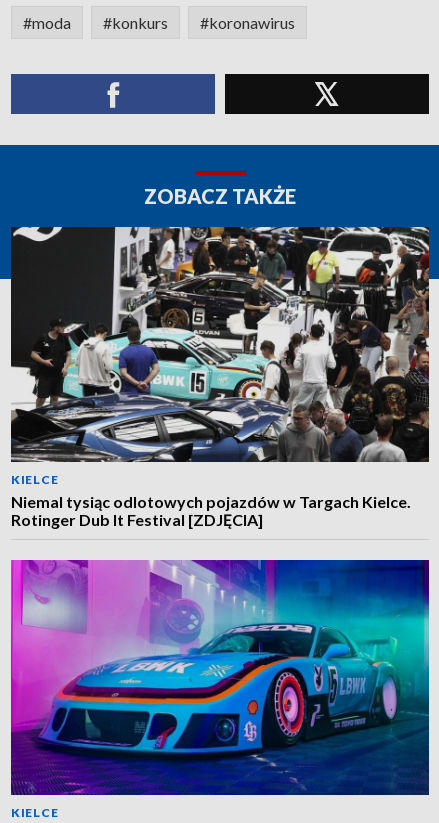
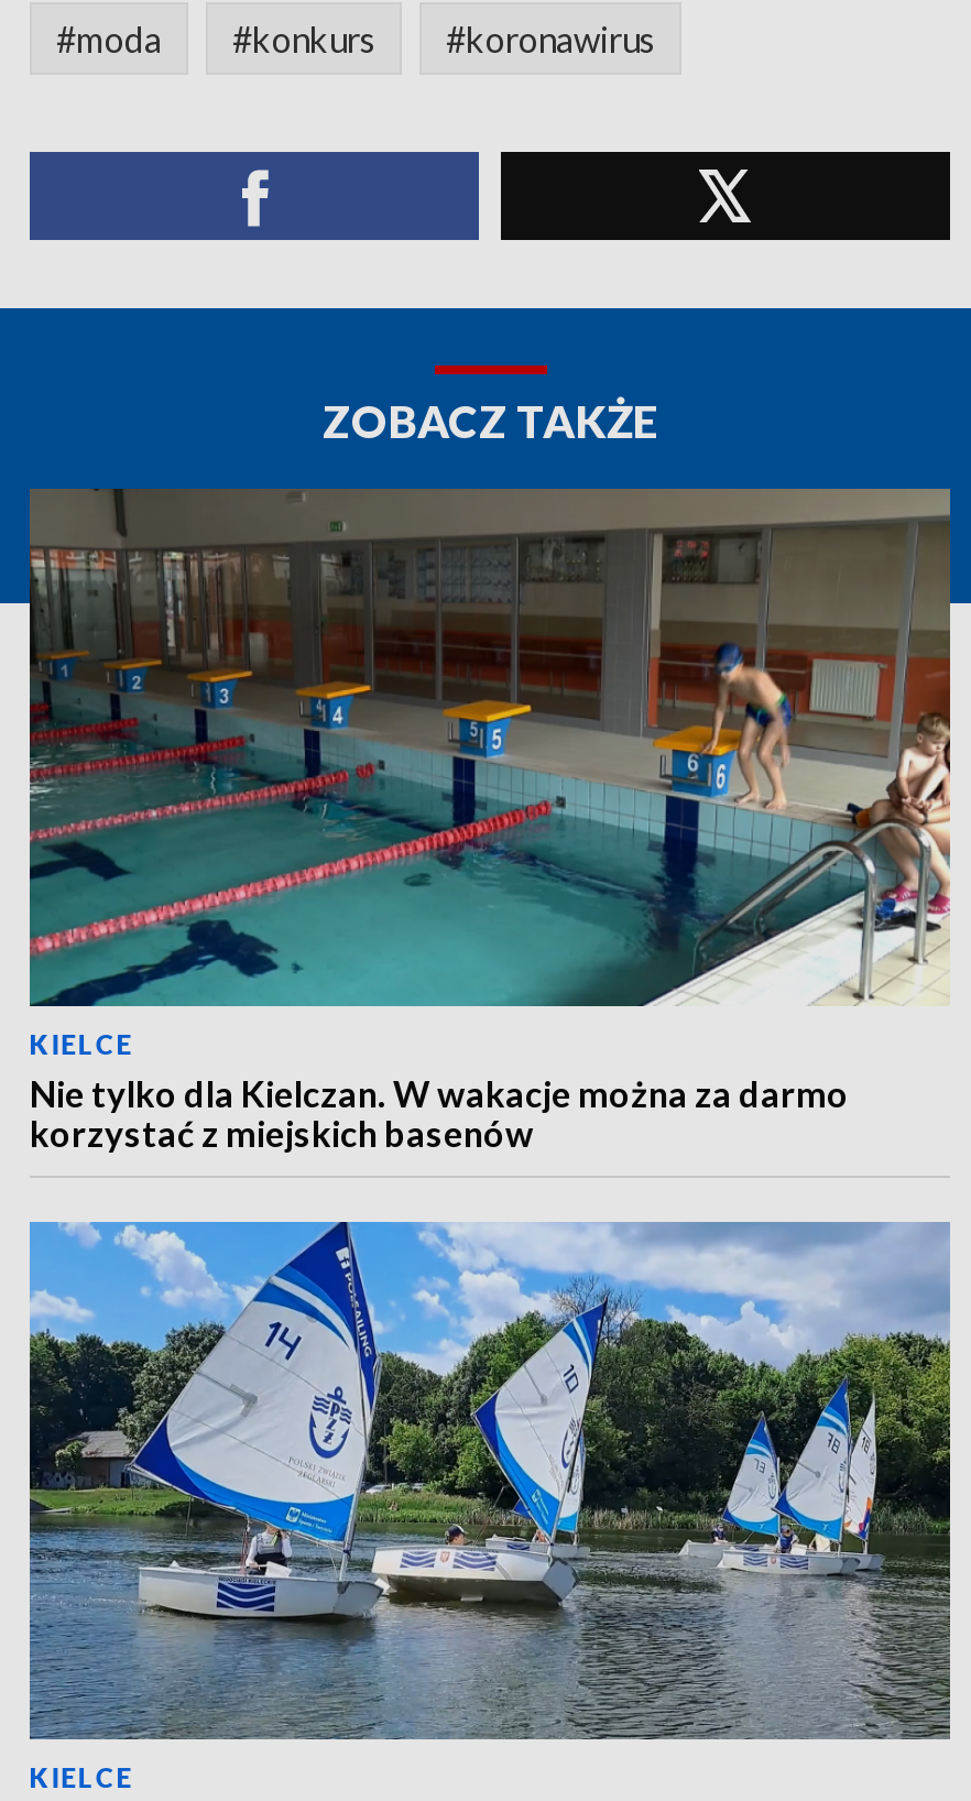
- [image]
- Niemal tysiąc odlotowych pojazdów w Targach Kielce.
- Rotinger Dub It Festival [ZDJĘCIA]
+ [image]
+ Nie tylko dla Kielczan. W wakacje można za darmo
+ korzystać z miejskich basenów

- [image]
+ [image]
